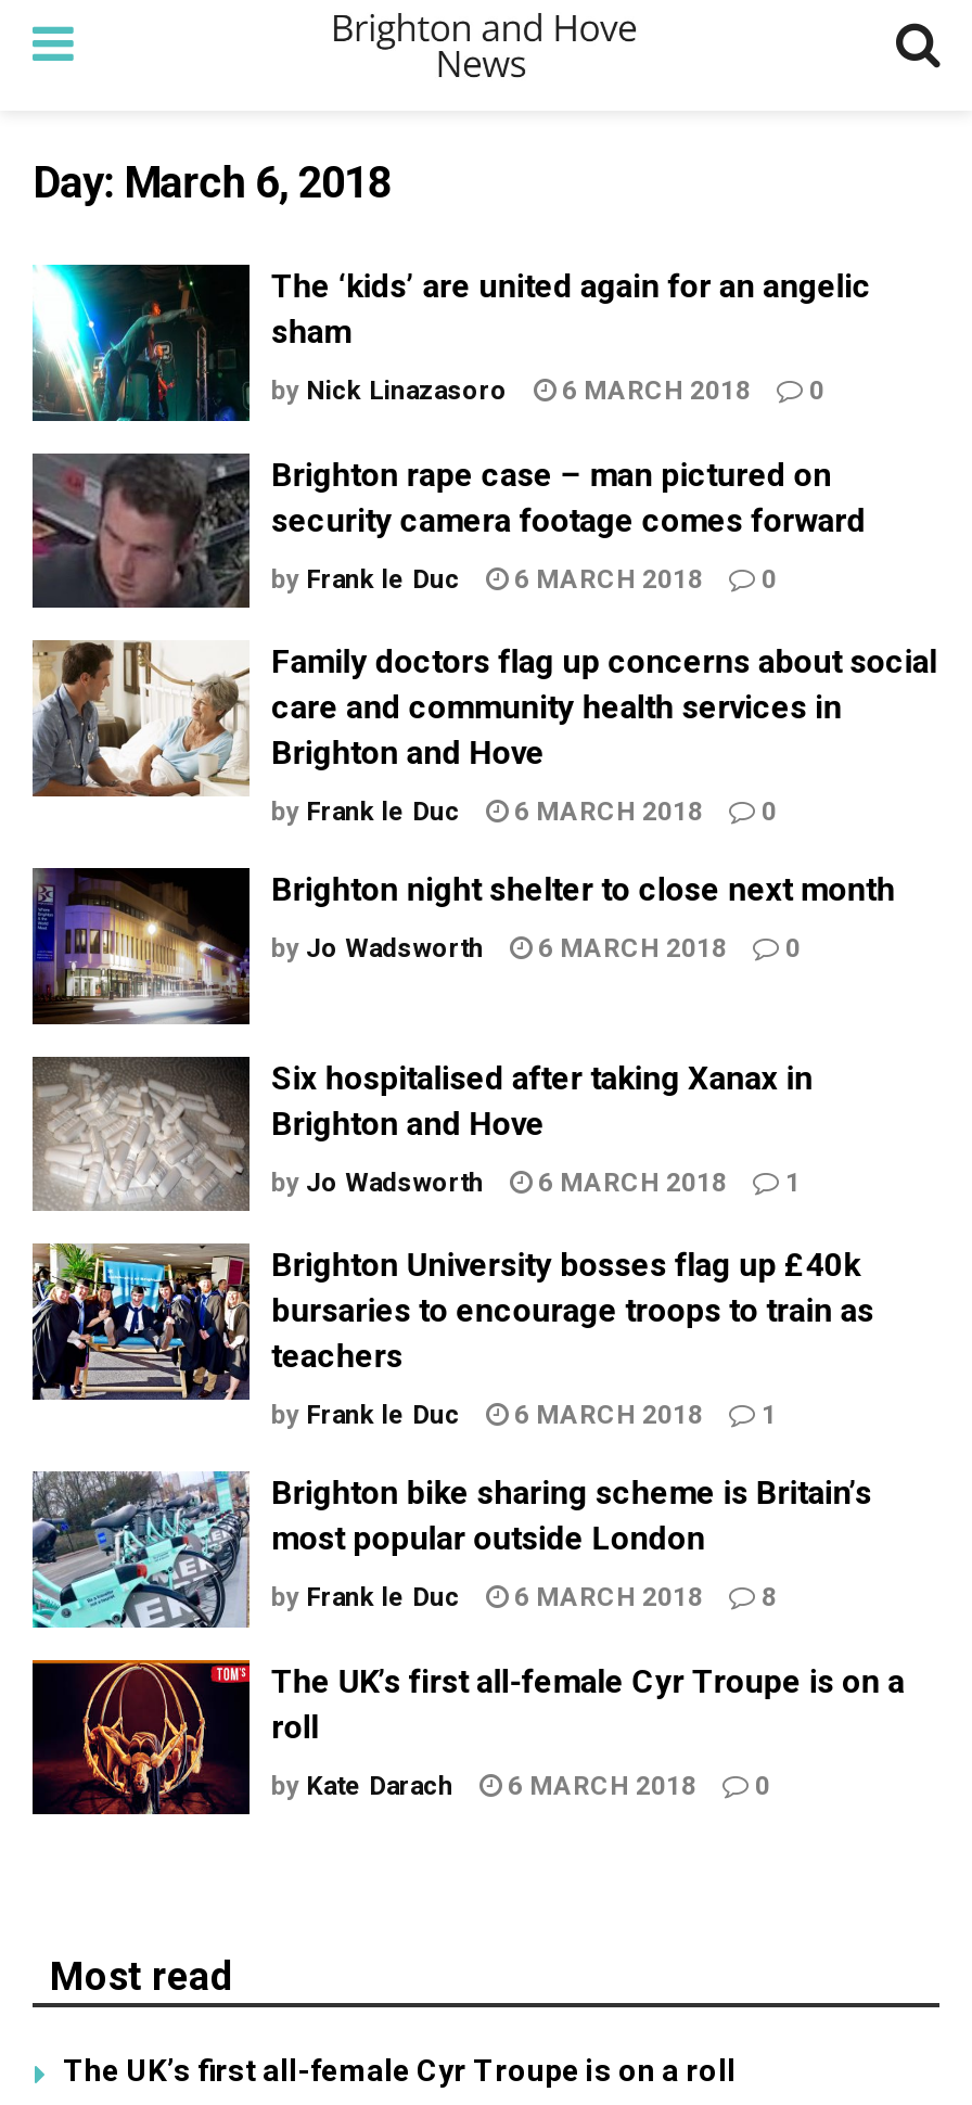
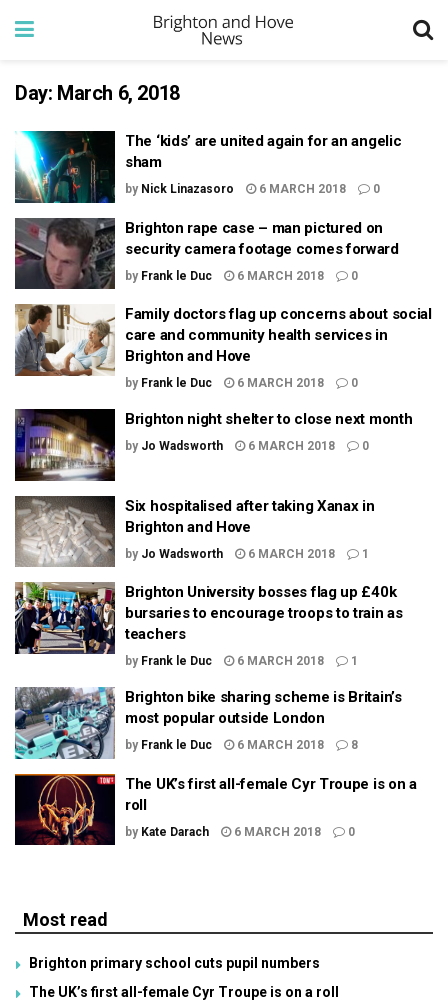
+ Brighton primary school cuts pupil numbers
